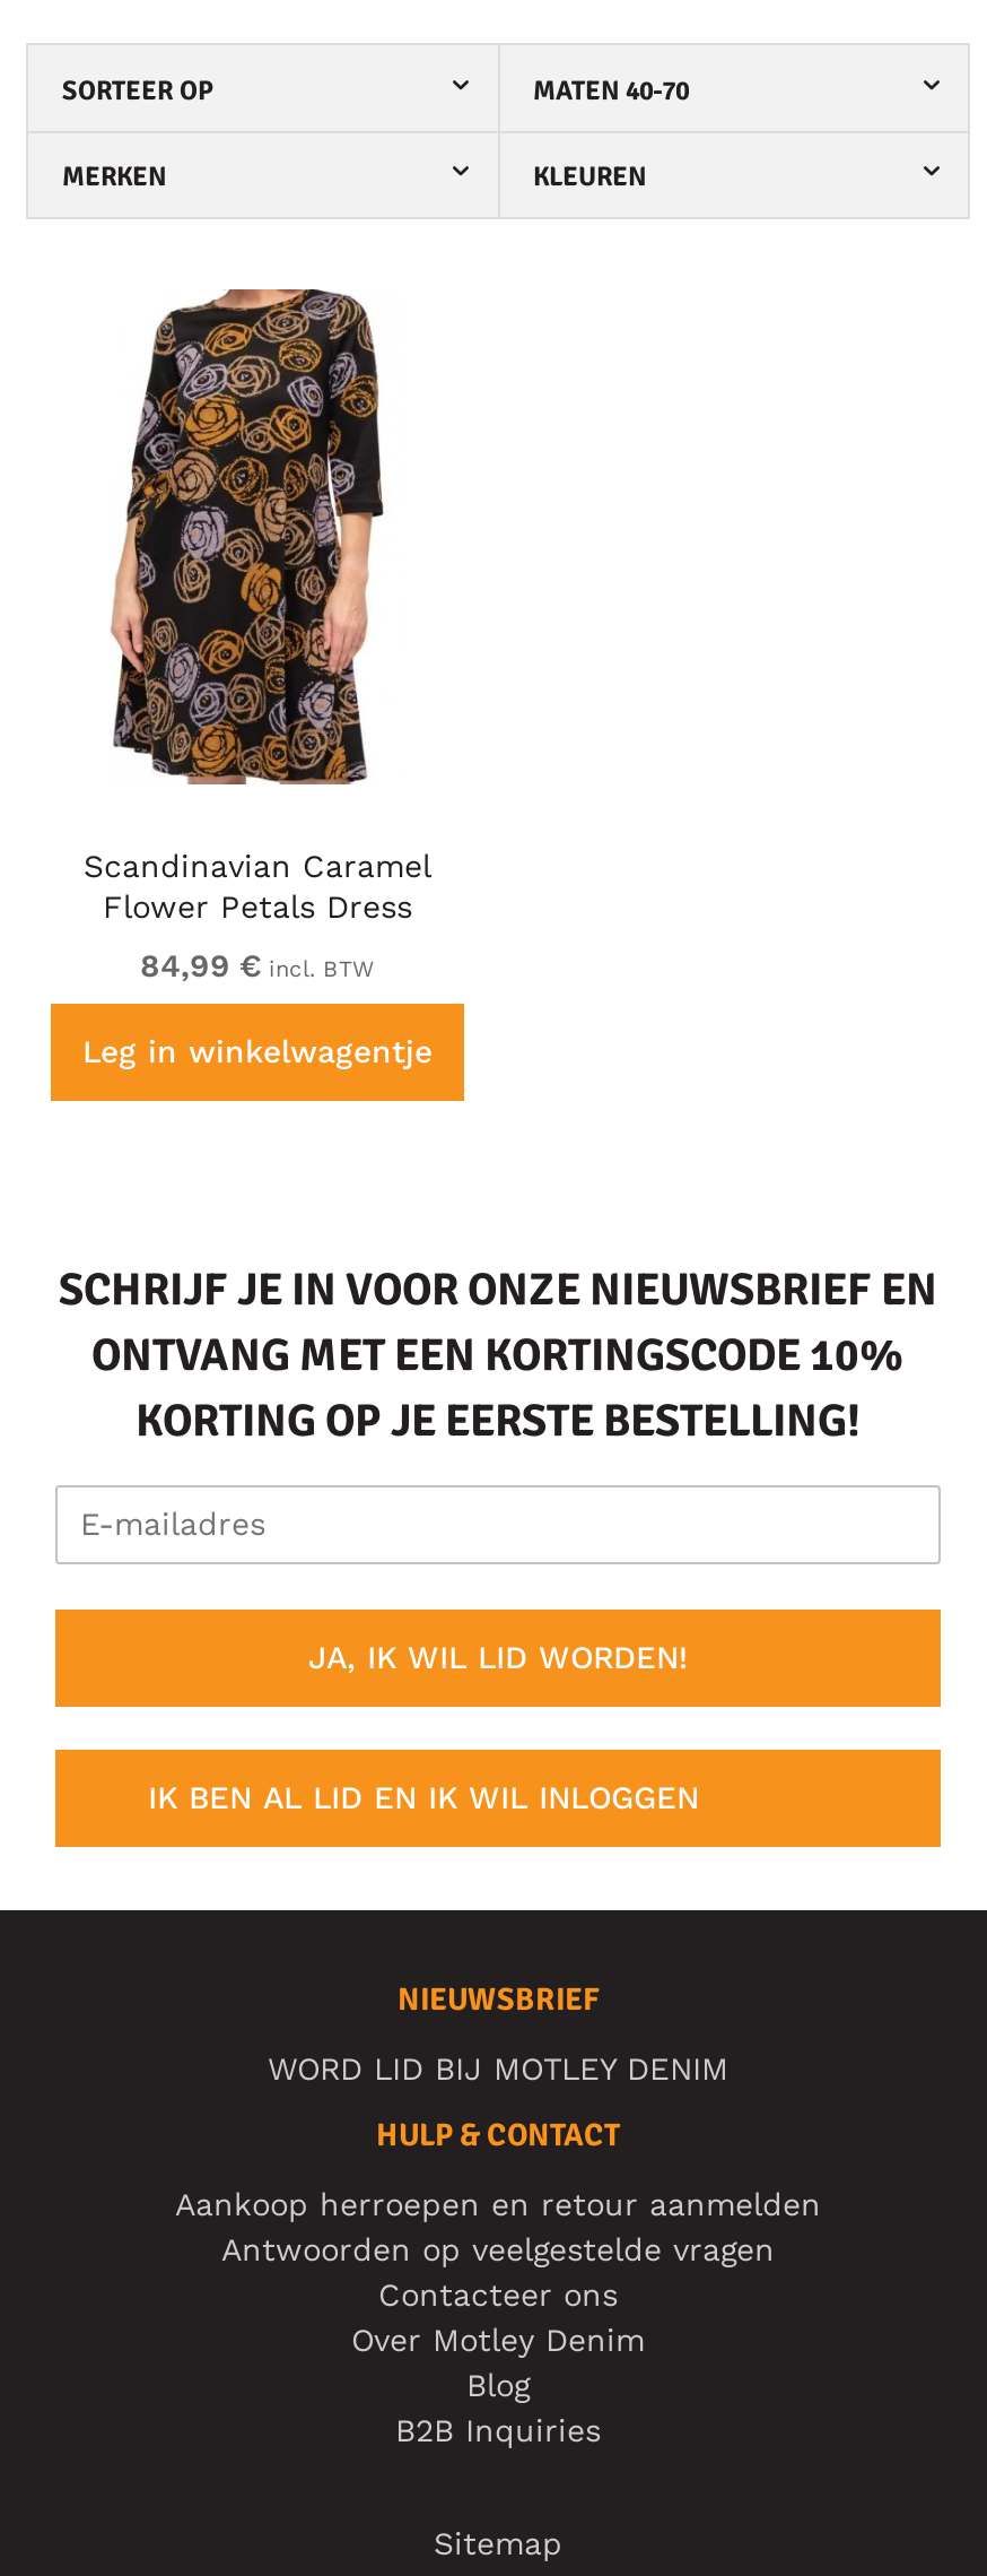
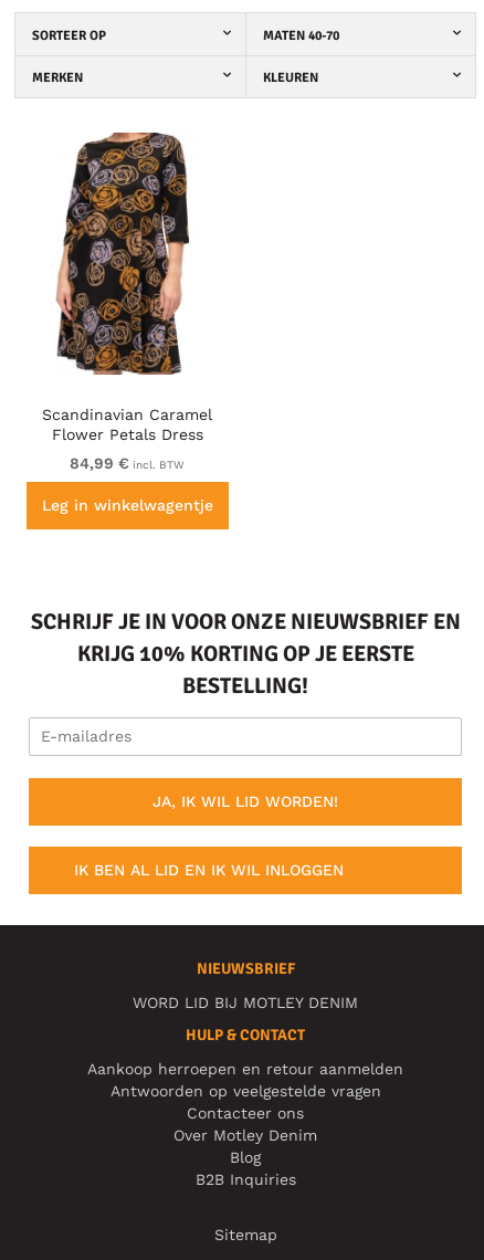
- ONTVANG MET EEN KORTINGSCODE 10%
- KORTING OP JE EERSTE BESTELLING!
+ KRIJG 10% KORTING OP JE EERSTE
+ BESTELLING!
